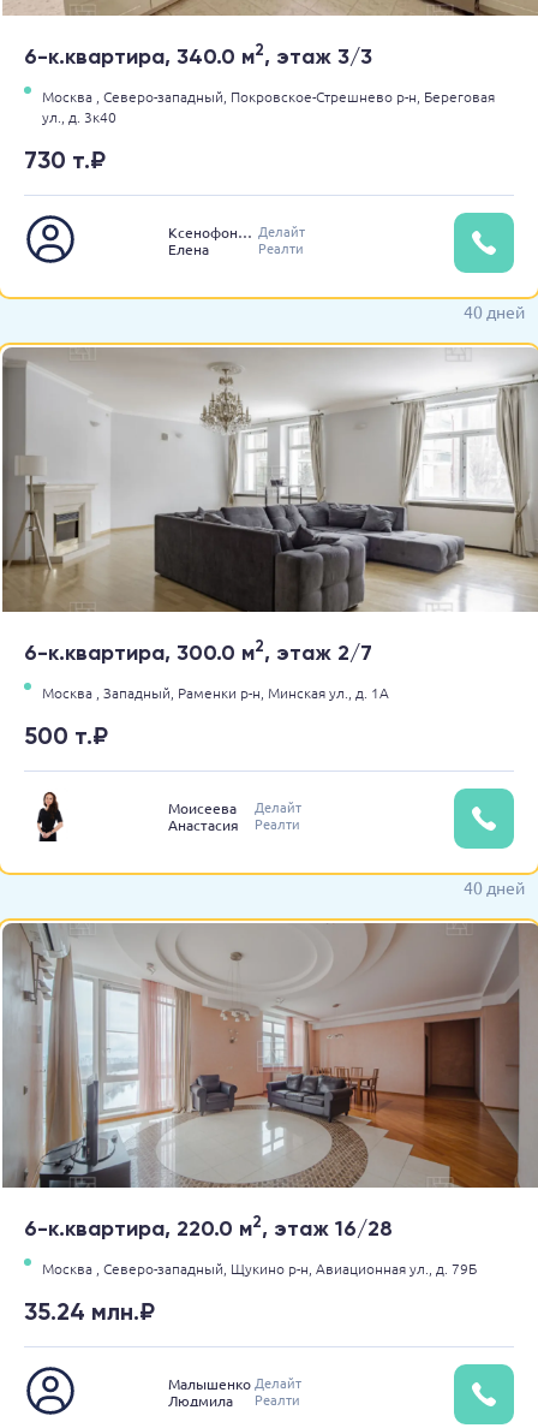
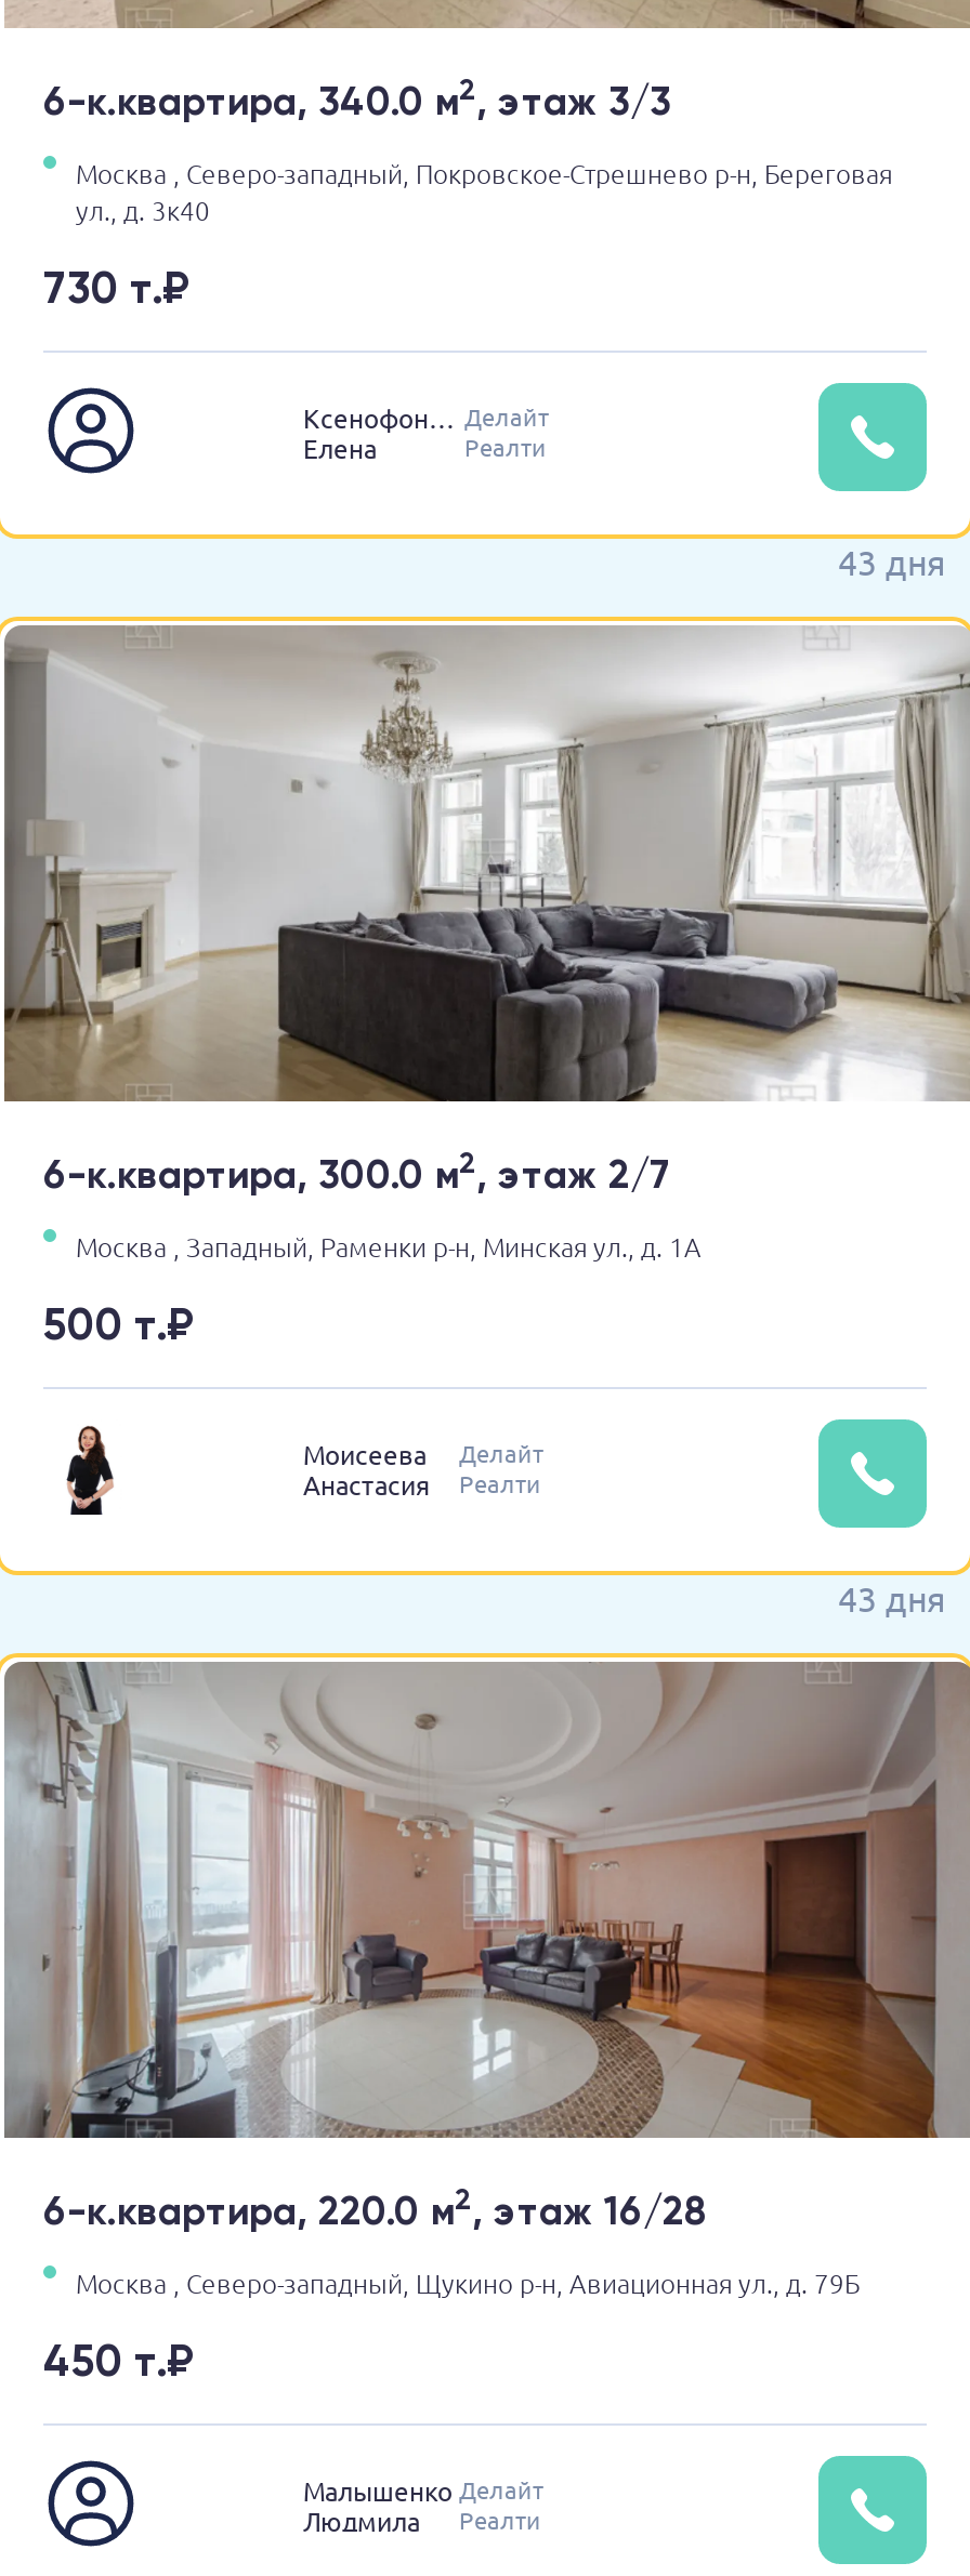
- 40 дней
+ 43 дня

- 40 дней
+ 43 дня

- 35.24 млн.₽
+ 450 т.₽
